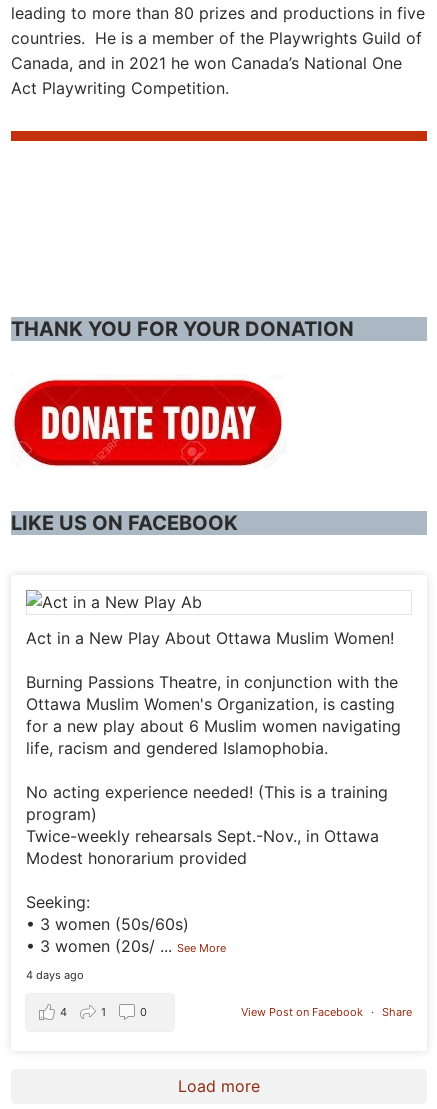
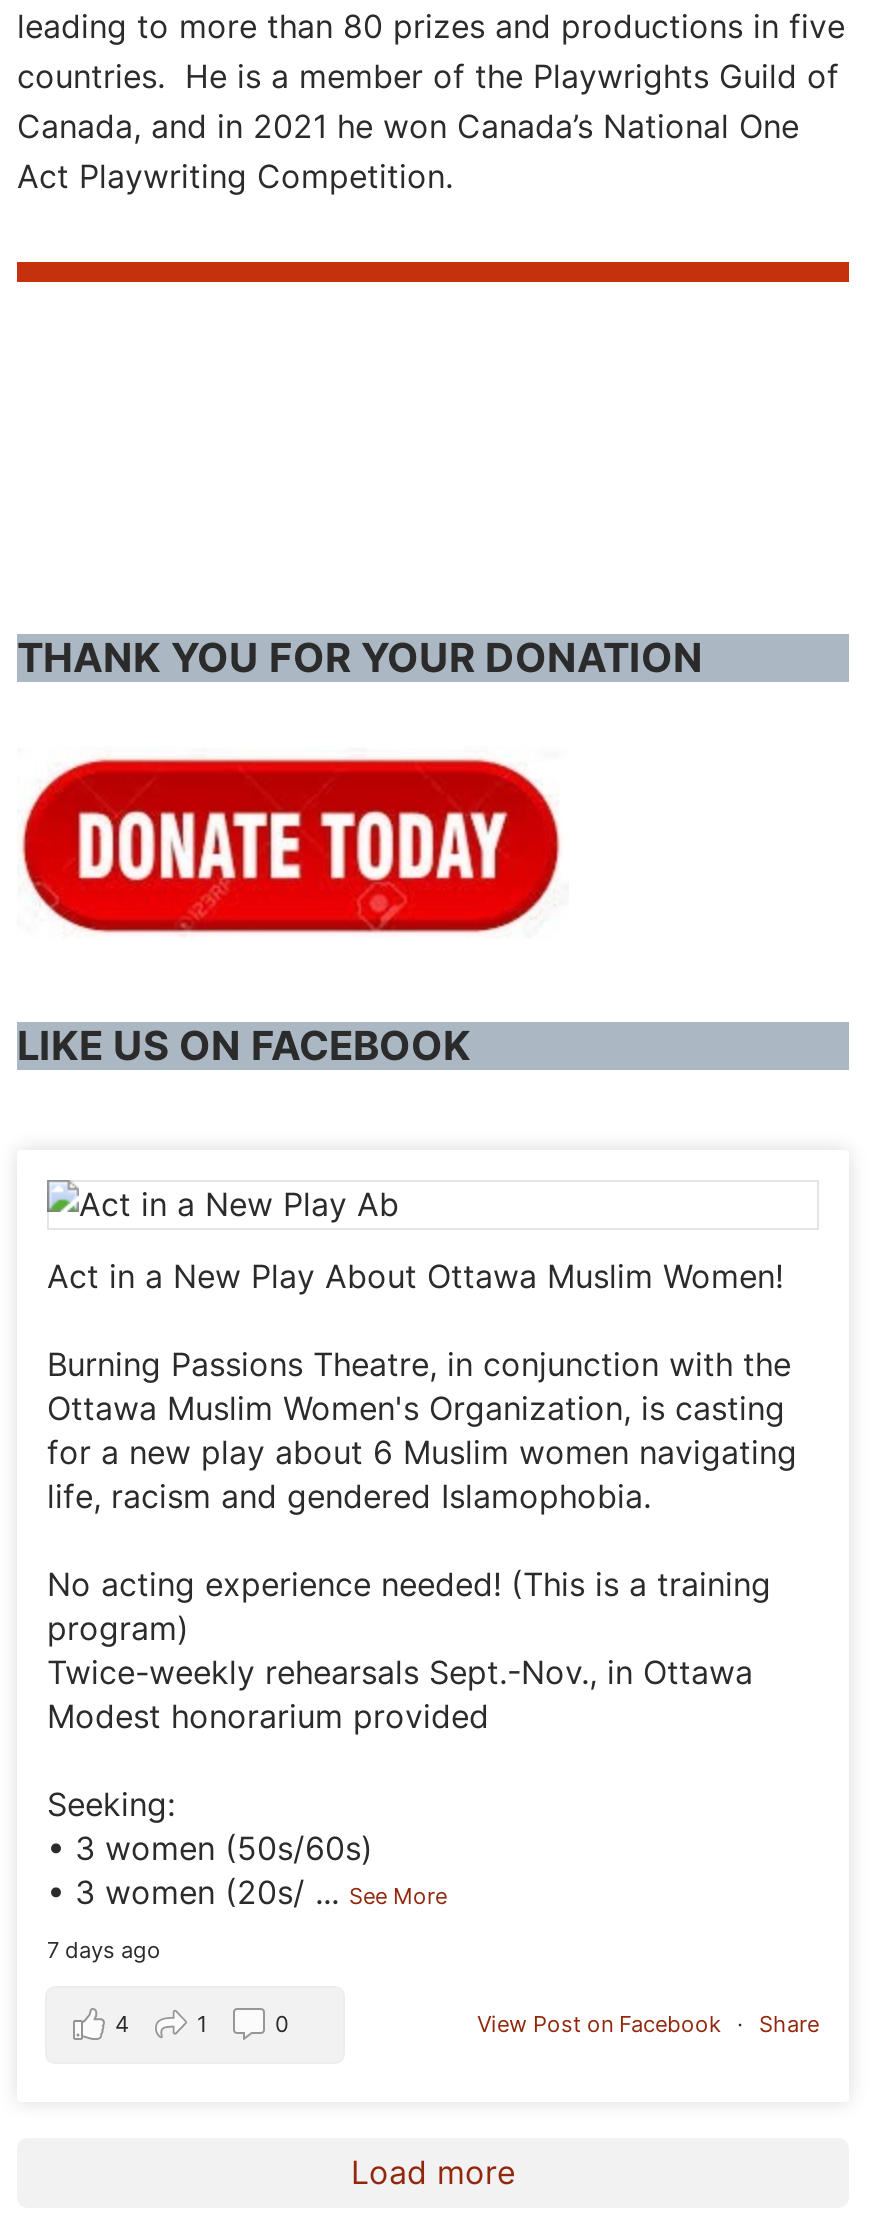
- 4 days ago
+ 7 days ago
